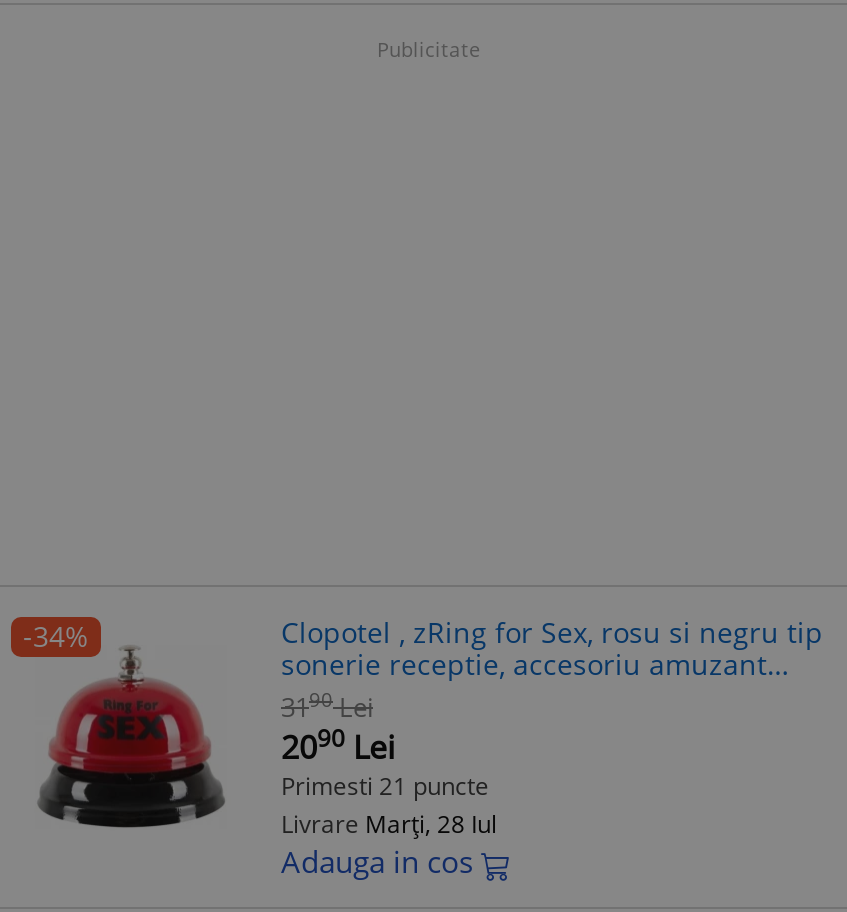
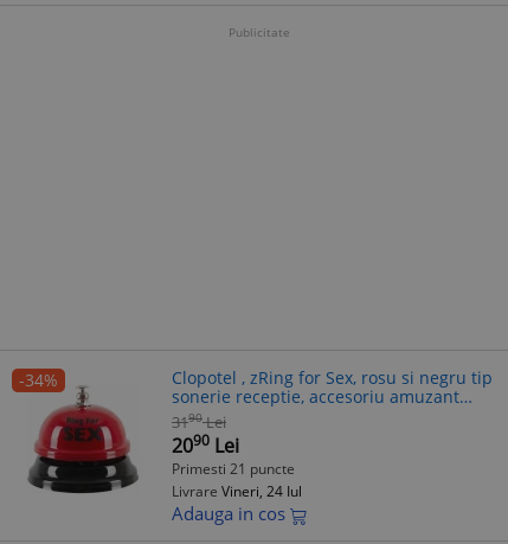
- Livrare Marți, 28 Iul
+ Livrare Vineri, 24 Iul
